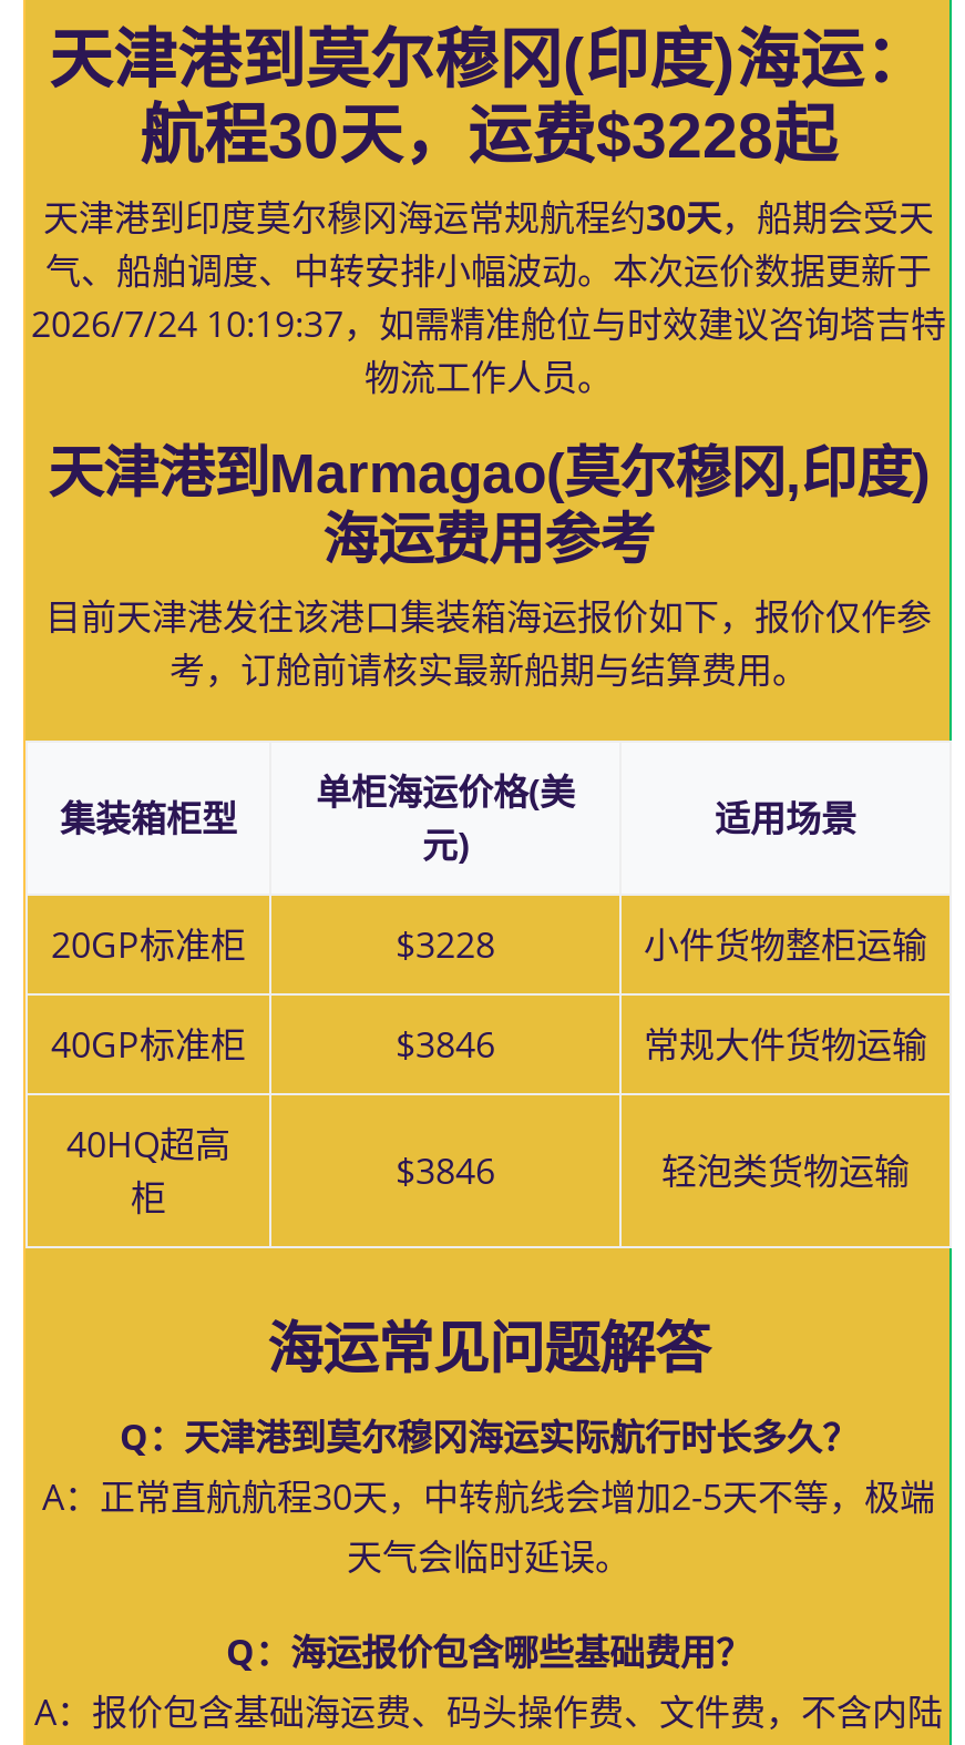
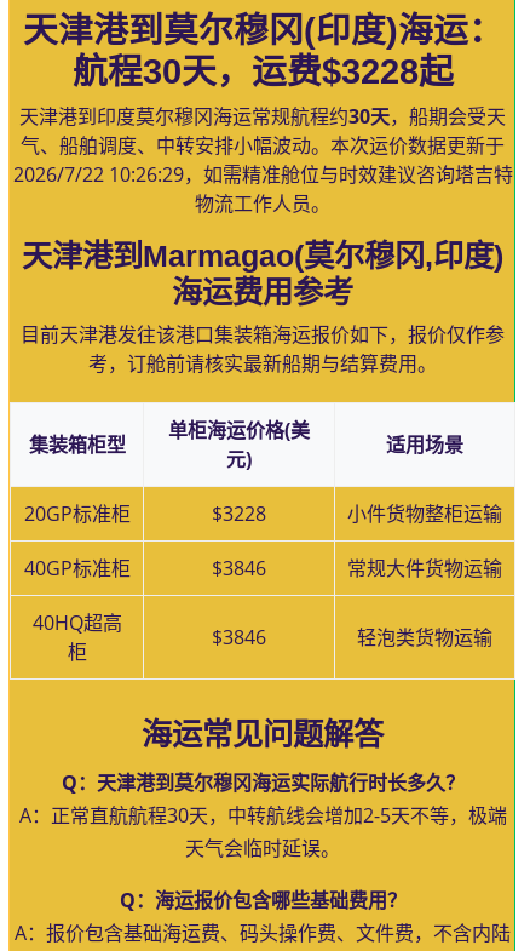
- 2026/7/24 10:19:37，如需精准舱位与时效建议咨询塔吉特
+ 2026/7/22 10:26:29，如需精准舱位与时效建议咨询塔吉特
